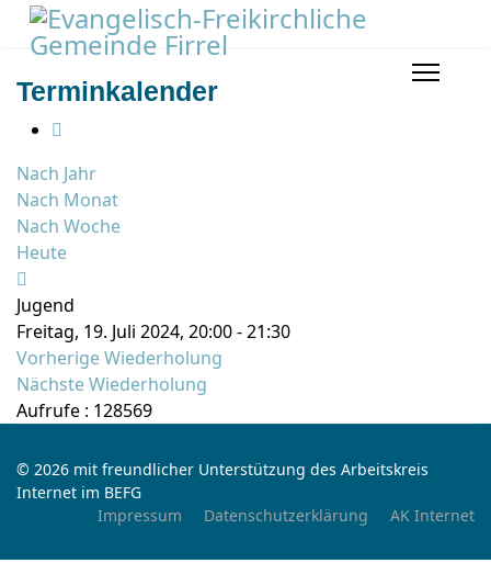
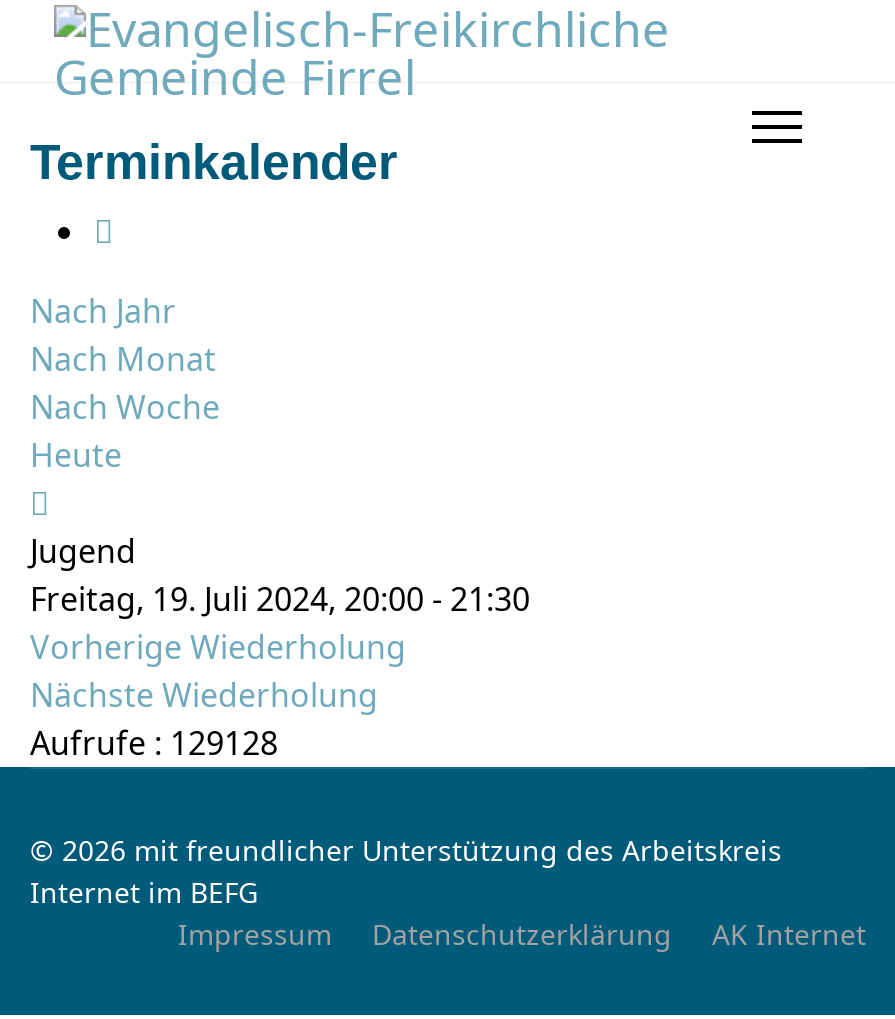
- Aufrufe: 128569
+ Aufrufe: 129128
